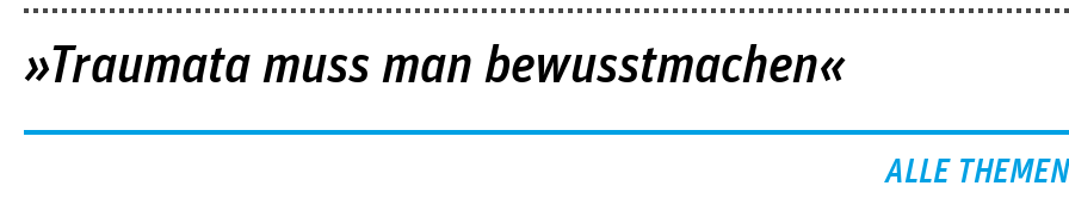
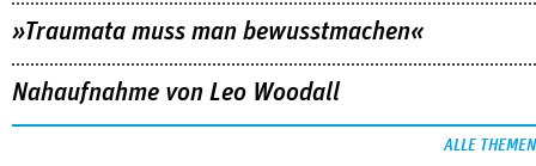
+ Nahaufnahme von Leo Woodall
